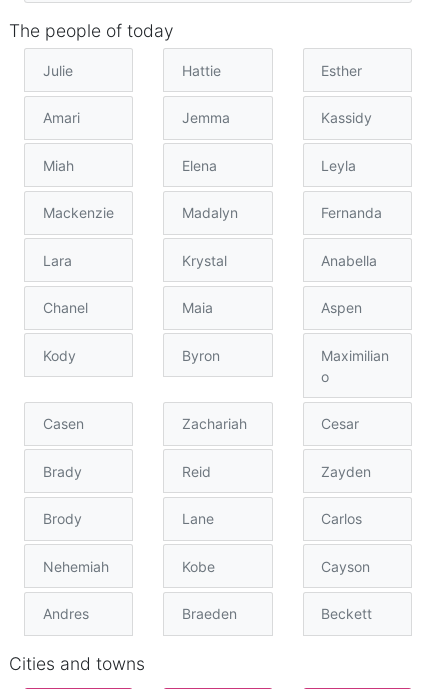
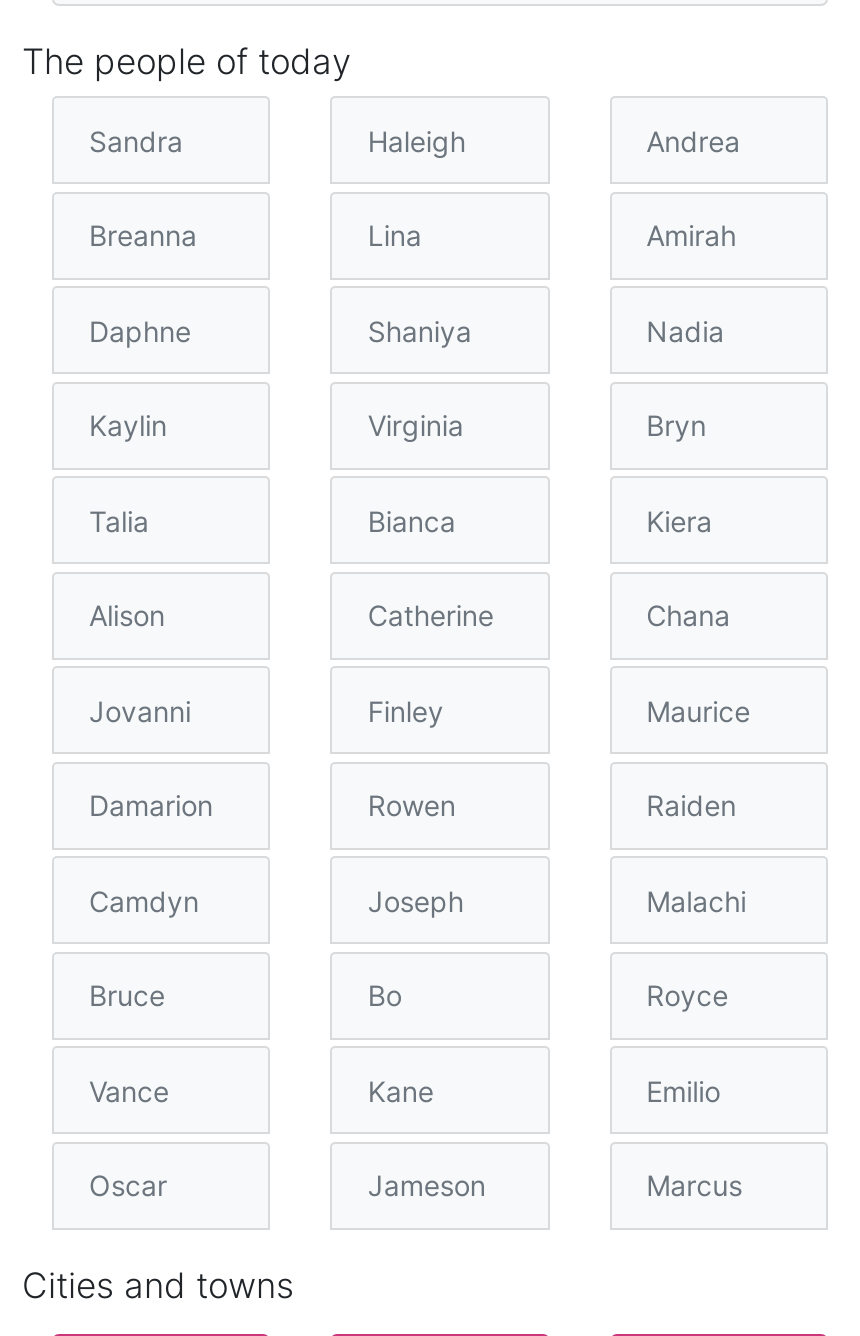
- Julie
- Hattie
- Esther
+ Sandra
+ Haleigh
+ Andrea

- Amari
- Jemma
- Kassidy
+ Breanna
+ Lina
+ Amirah

- Miah
- Elena
- Leyla
+ Daphne
+ Shaniya
+ Nadia

- Mackenzie
- Madalyn
- Fernanda
+ Kaylin
+ Virginia
+ Bryn

- Lara
- Krystal
- Anabella
+ Talia
+ Bianca
+ Kiera

- Chanel
- Maia
- Aspen
+ Alison
+ Catherine
+ Chana

- Kody
- Byron
- Maximilian
- o
+ Jovanni
+ Finley
+ Maurice

- Casen
- Zachariah
- Cesar
+ Damarion
+ Rowen
+ Raiden

- Brady
- Reid
- Zayden
+ Camdyn
+ Joseph
+ Malachi

- Brody
- Lane
- Carlos
+ Bruce
+ Bo
+ Royce

- Nehemiah
- Kobe
- Cayson
+ Vance
+ Kane
+ Emilio

- Andres
- Braeden
- Beckett
+ Oscar
+ Jameson
+ Marcus
